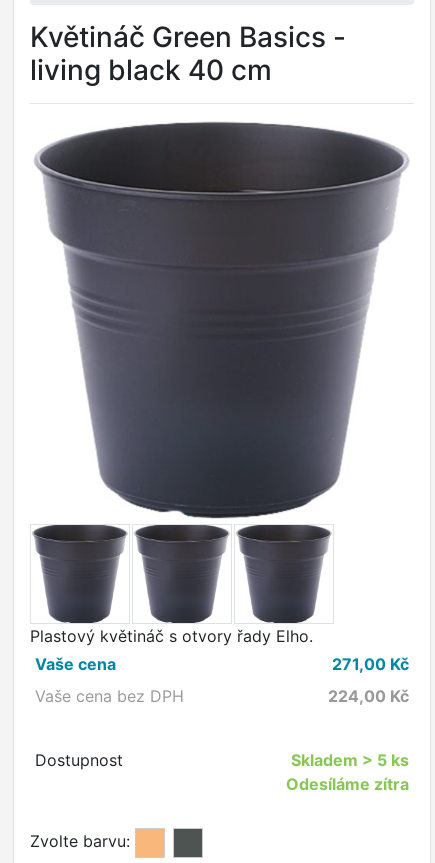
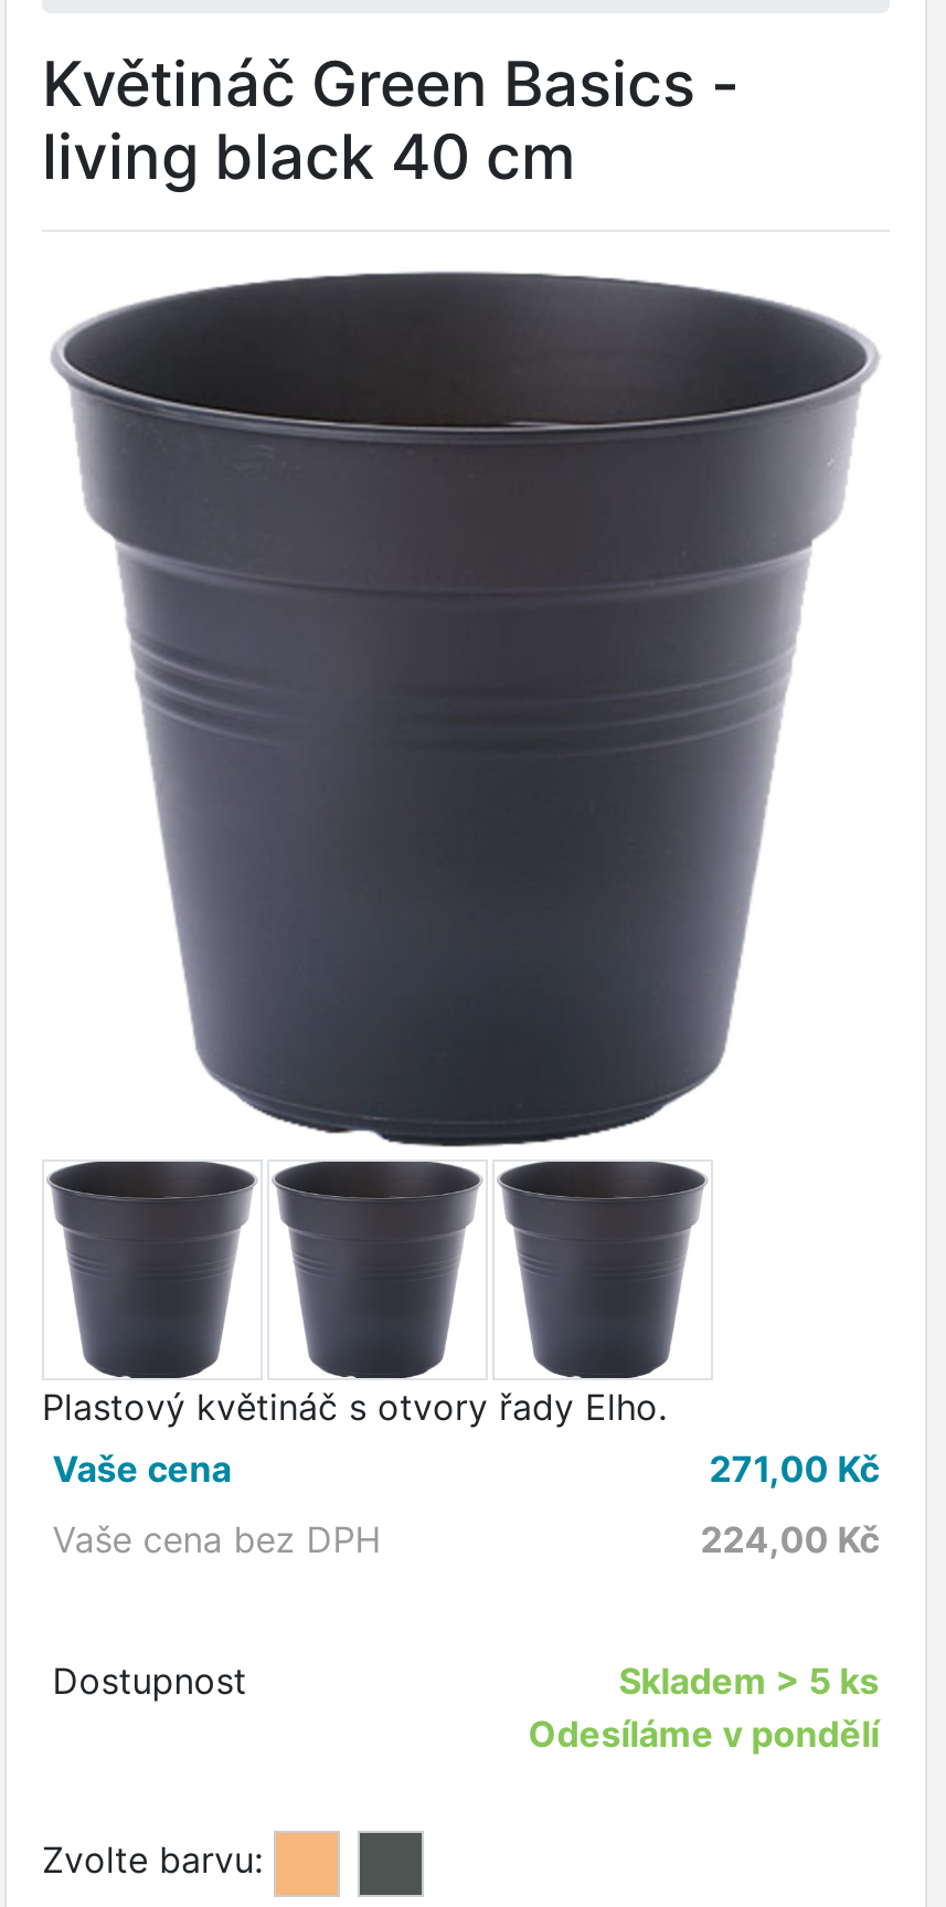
- Odesíláme zítra
+ Odesíláme v pondělí
